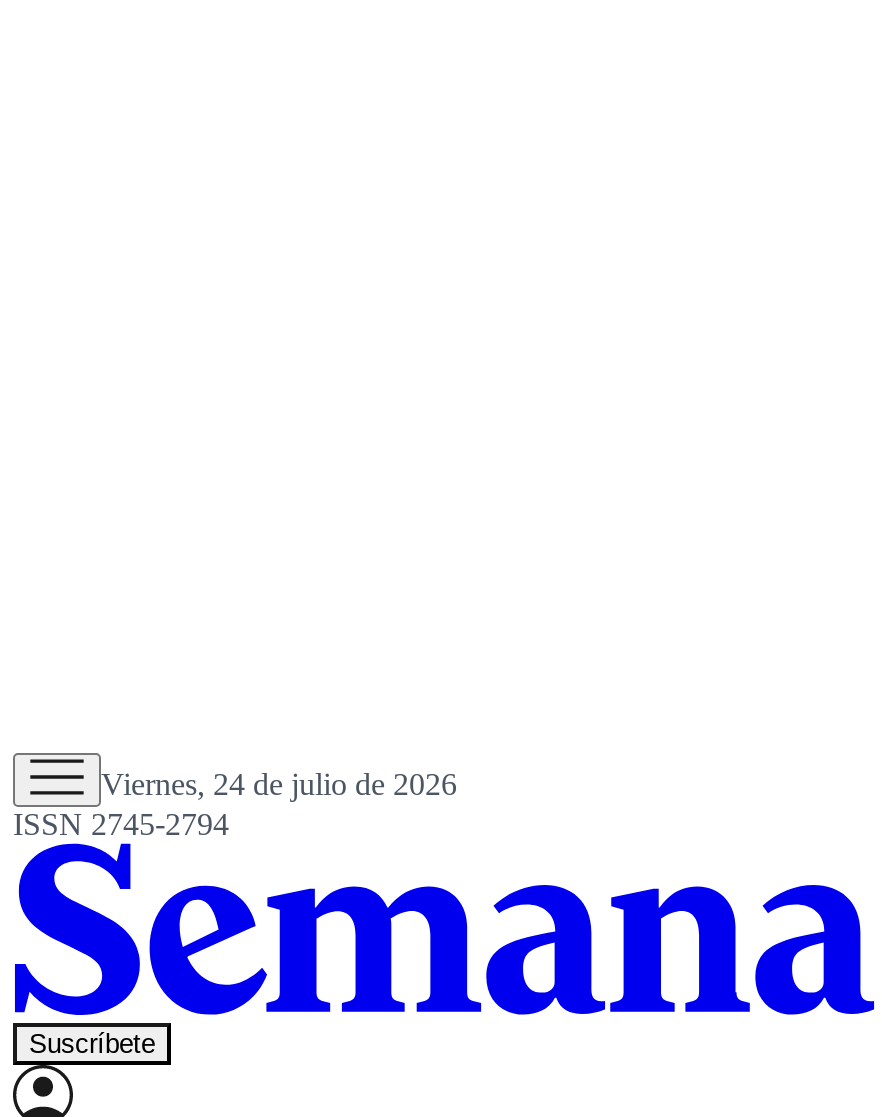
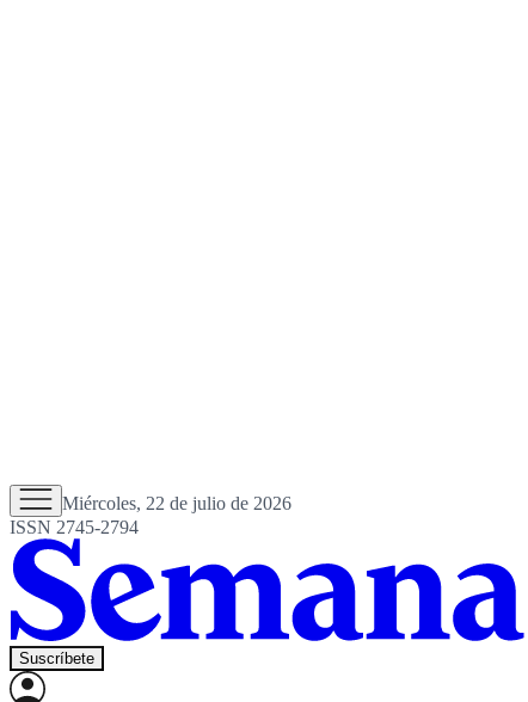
- Viernes, 24 de julio de 2026
+ Miércoles, 22 de julio de 2026
